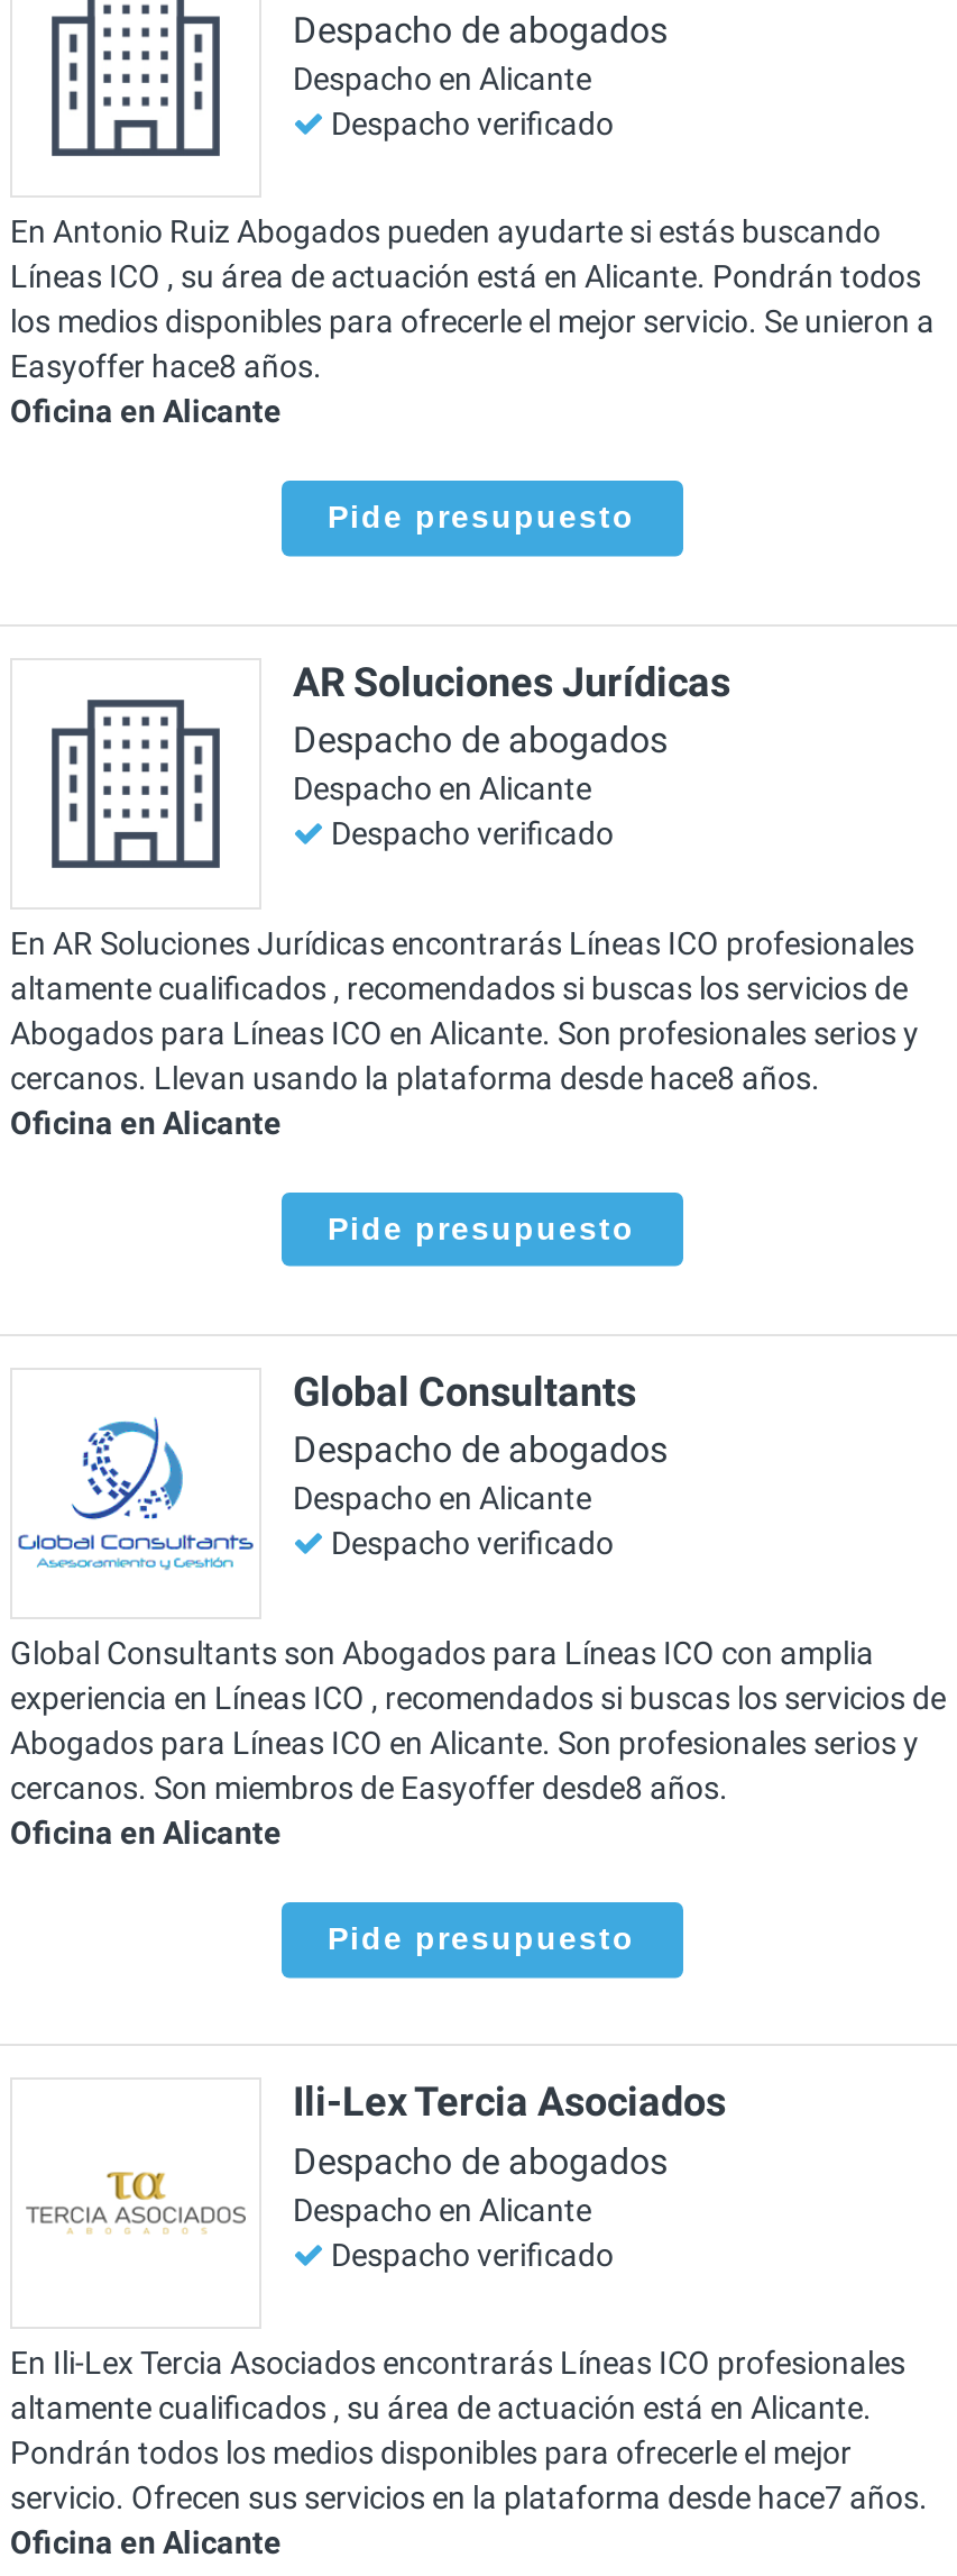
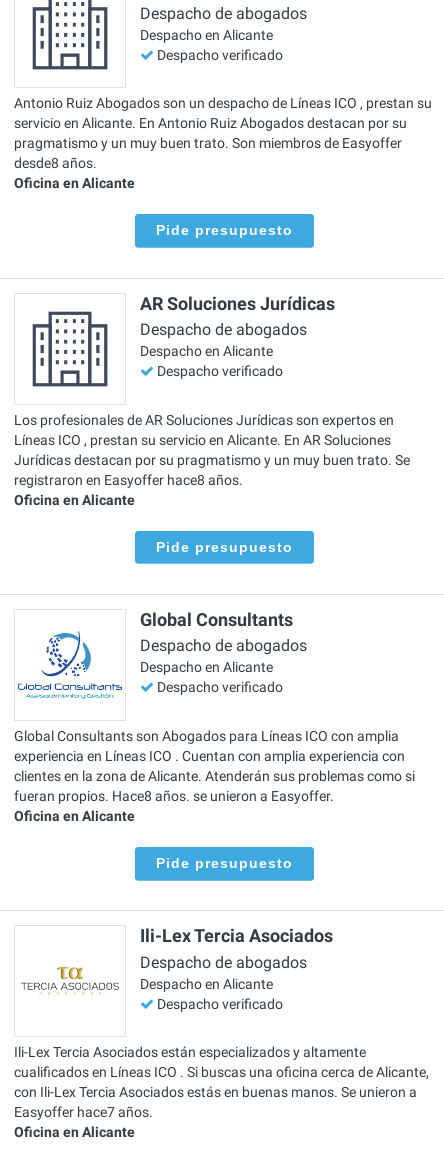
- En Antonio Ruiz Abogados pueden ayudarte si estás buscando
- Líneas ICO , su área de actuación está en Alicante. Pondrán todos
- los medios disponibles para ofrecerle el mejor servicio. Se unieron a
- Easyoffer hace8 años.
+ Antonio Ruiz Abogados son un despacho de Líneas ICO , prestan su
+ servicio en Alicante. En Antonio Ruiz Abogados destacan por su
+ pragmatismo y un muy buen trato. Son miembros de Easyoffer
+ desde8 años.

- En AR Soluciones Jurídicas encontrarás Líneas ICO profesionales
- altamente cualificados , recomendados si buscas los servicios de
- Abogados para Líneas ICO en Alicante. Son profesionales serios y
- cercanos. Llevan usando la plataforma desde hace8 años.
+ Los profesionales de AR Soluciones Jurídicas son expertos en
+ Líneas ICO , prestan su servicio en Alicante. En AR Soluciones
+ Jurídicas destacan por su pragmatismo y un muy buen trato. Se
+ registraron en Easyoffer hace8 años.

- experiencia en Líneas ICO , recomendados si buscas los servicios de
- Abogados para Líneas ICO en Alicante. Son profesionales serios y
- cercanos. Son miembros de Easyoffer desde8 años.
+ experiencia en Líneas ICO . Cuentan con amplia experiencia con
+ clientes en la zona de Alicante. Atenderán sus problemas como si
+ fueran propios. Hace8 años. se unieron a Easyoffer.

- En Ili-Lex Tercia Asociados encontrarás Líneas ICO profesionales
- altamente cualificados , su área de actuación está en Alicante.
- Pondrán todos los medios disponibles para ofrecerle el mejor
- servicio. Ofrecen sus servicios en la plataforma desde hace7 años.
+ Ili-Lex Tercia Asociados están especializados y altamente
+ cualificados en Líneas ICO . Si buscas una oficina cerca de Alicante,
+ con Ili-Lex Tercia Asociados estás en buenas manos. Se unieron a
+ Easyoffer hace7 años.
